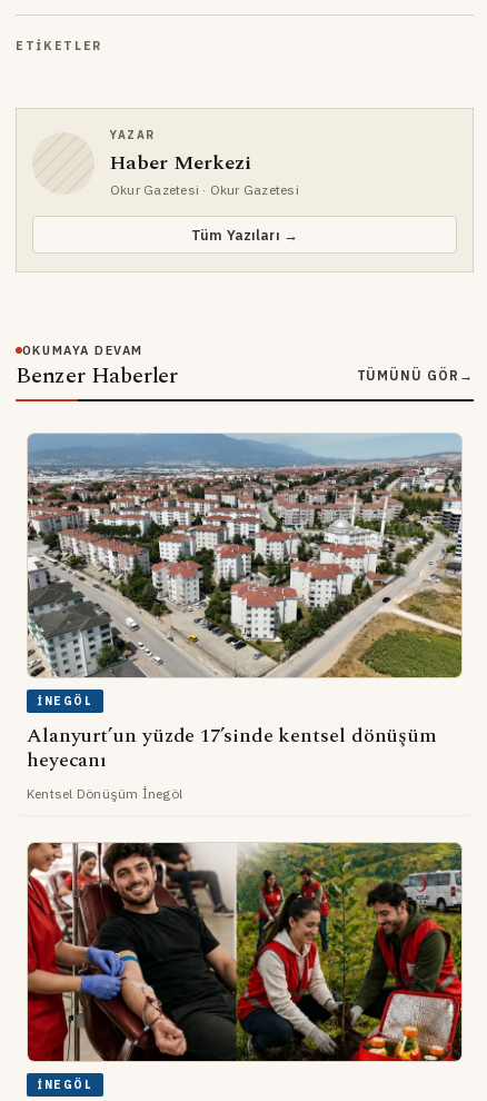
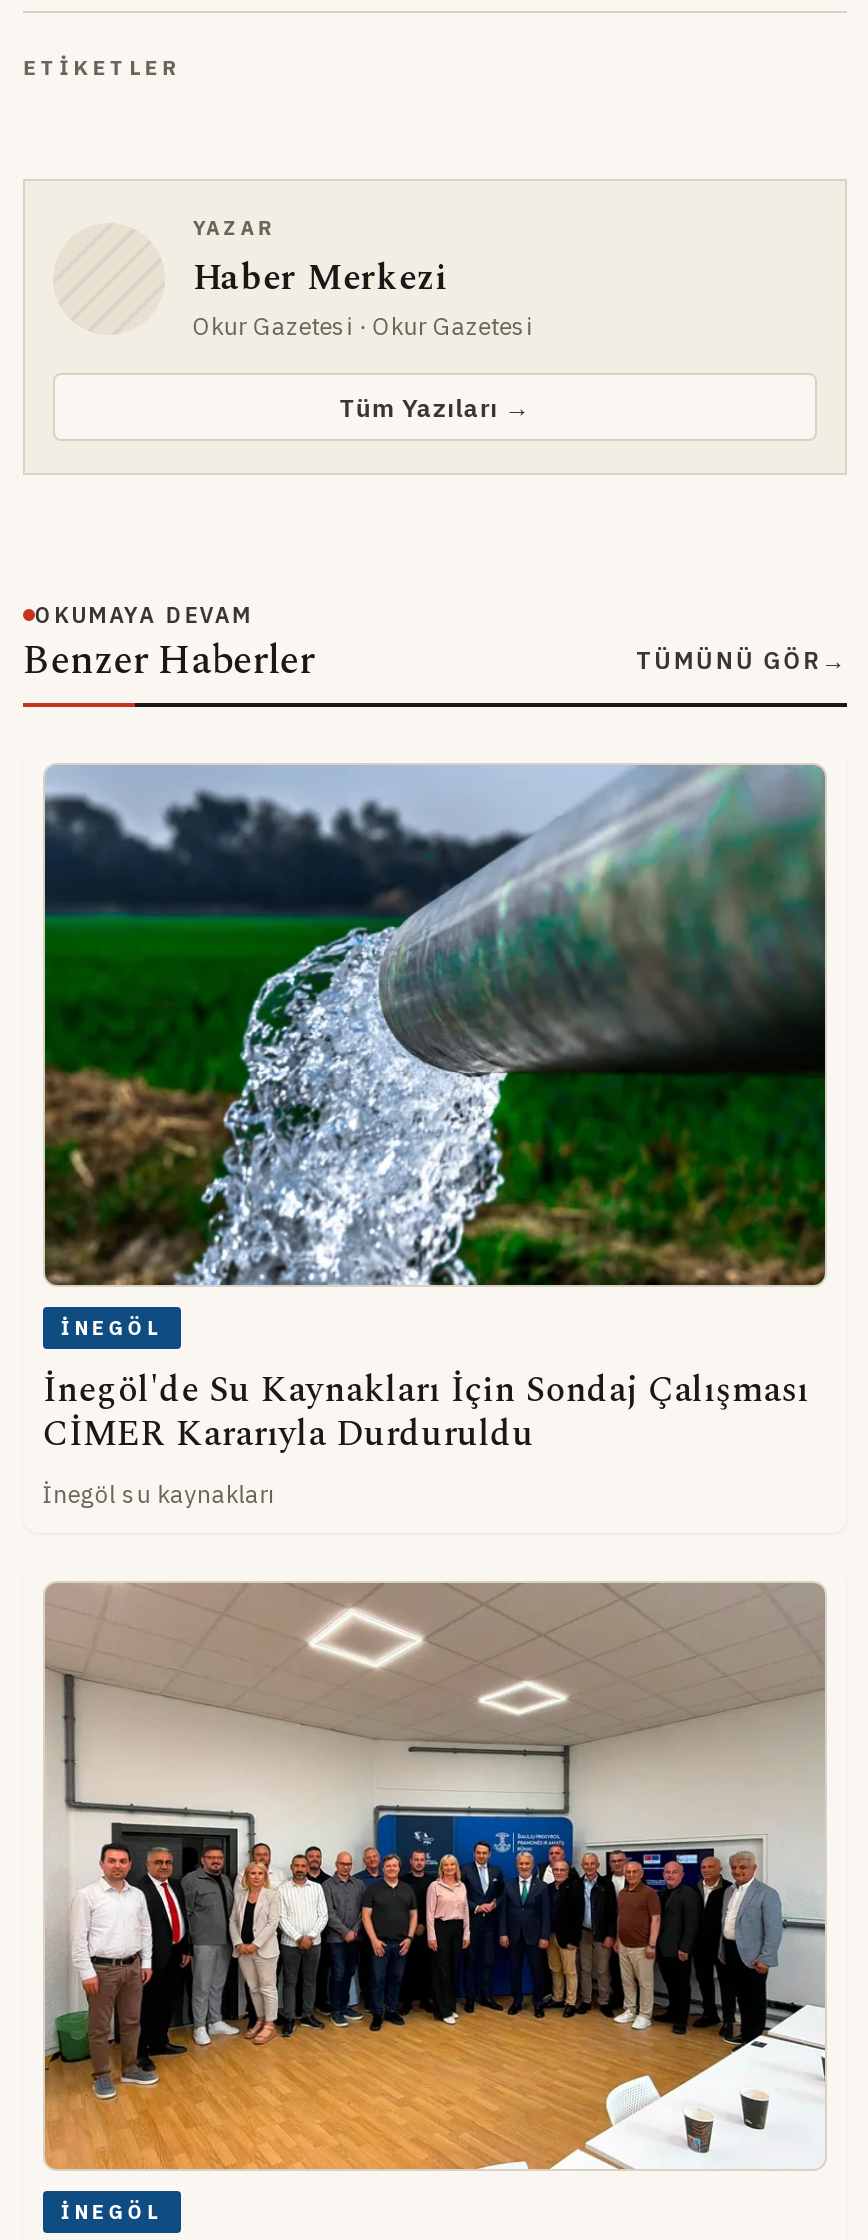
- [image]
+ [image]

- Alanyurt’un yüzde 17’sinde kentsel dönüşüm
- heyecanı
- Kentsel Dönüşüm İnegöl
+ İnegöl'de Su Kaynakları İçin Sondaj Çalışması
+ CİMER Kararıyla Durduruldu
+ İnegöl su kaynakları

- [image]
+ [image]
